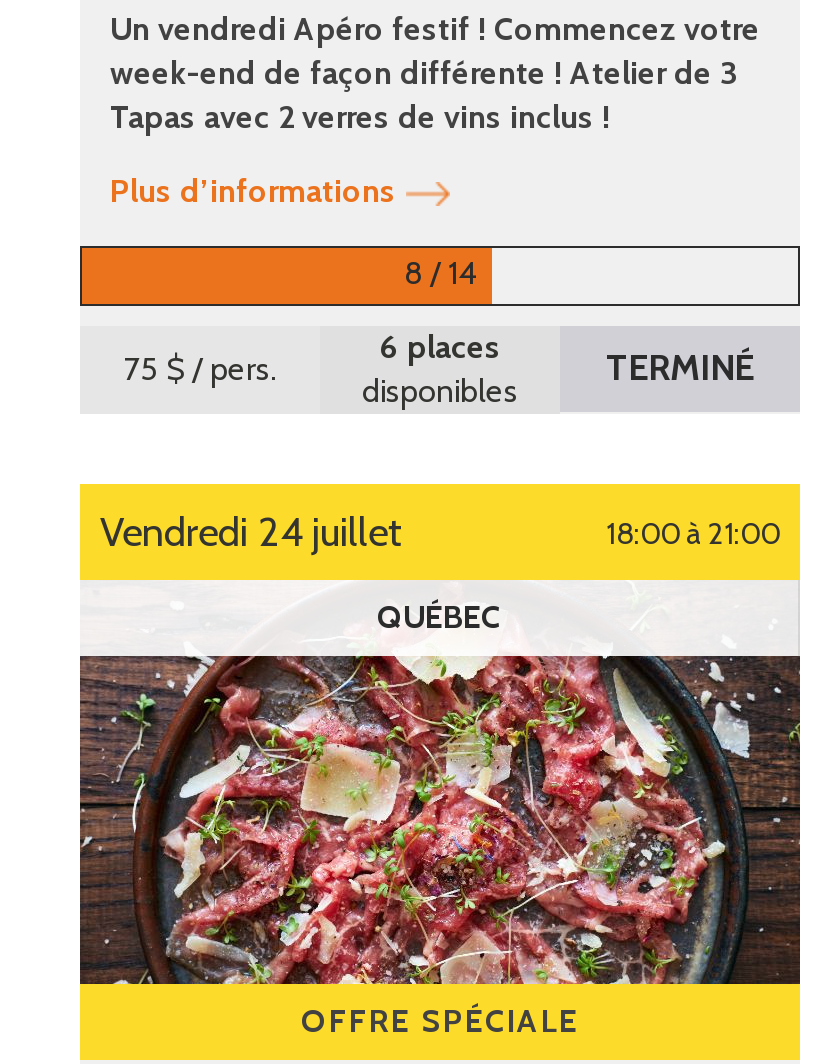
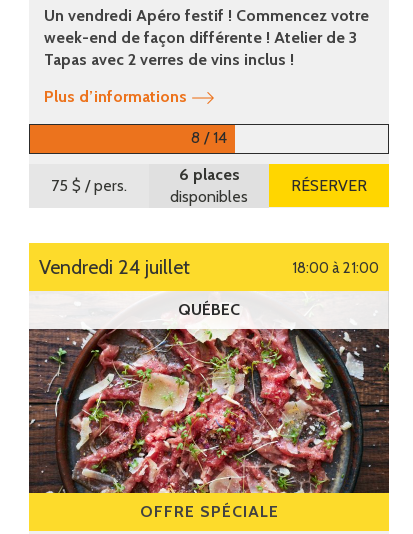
- TERMINÉ
+ RÉSERVER
